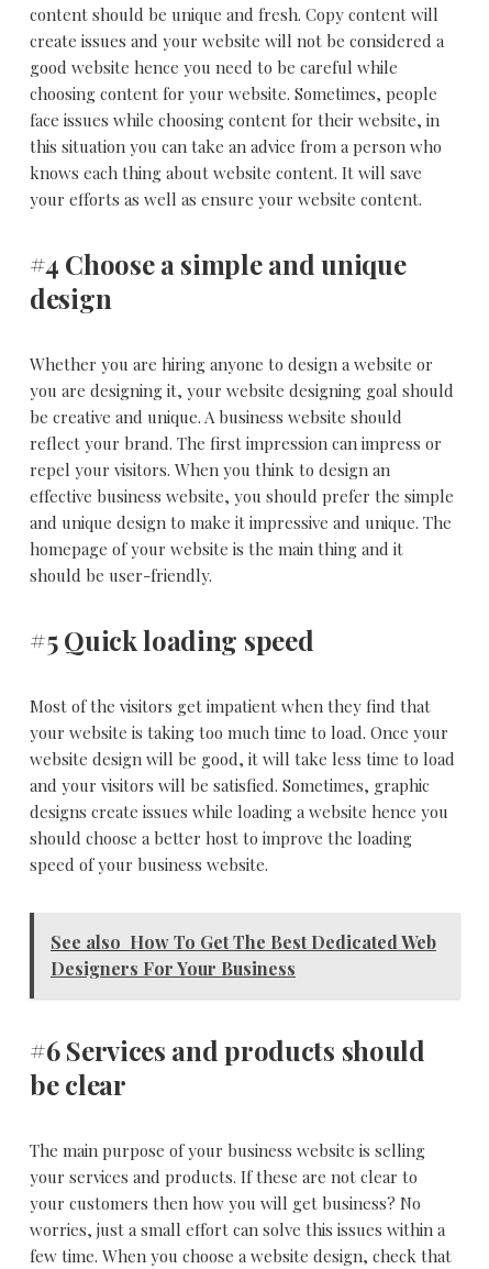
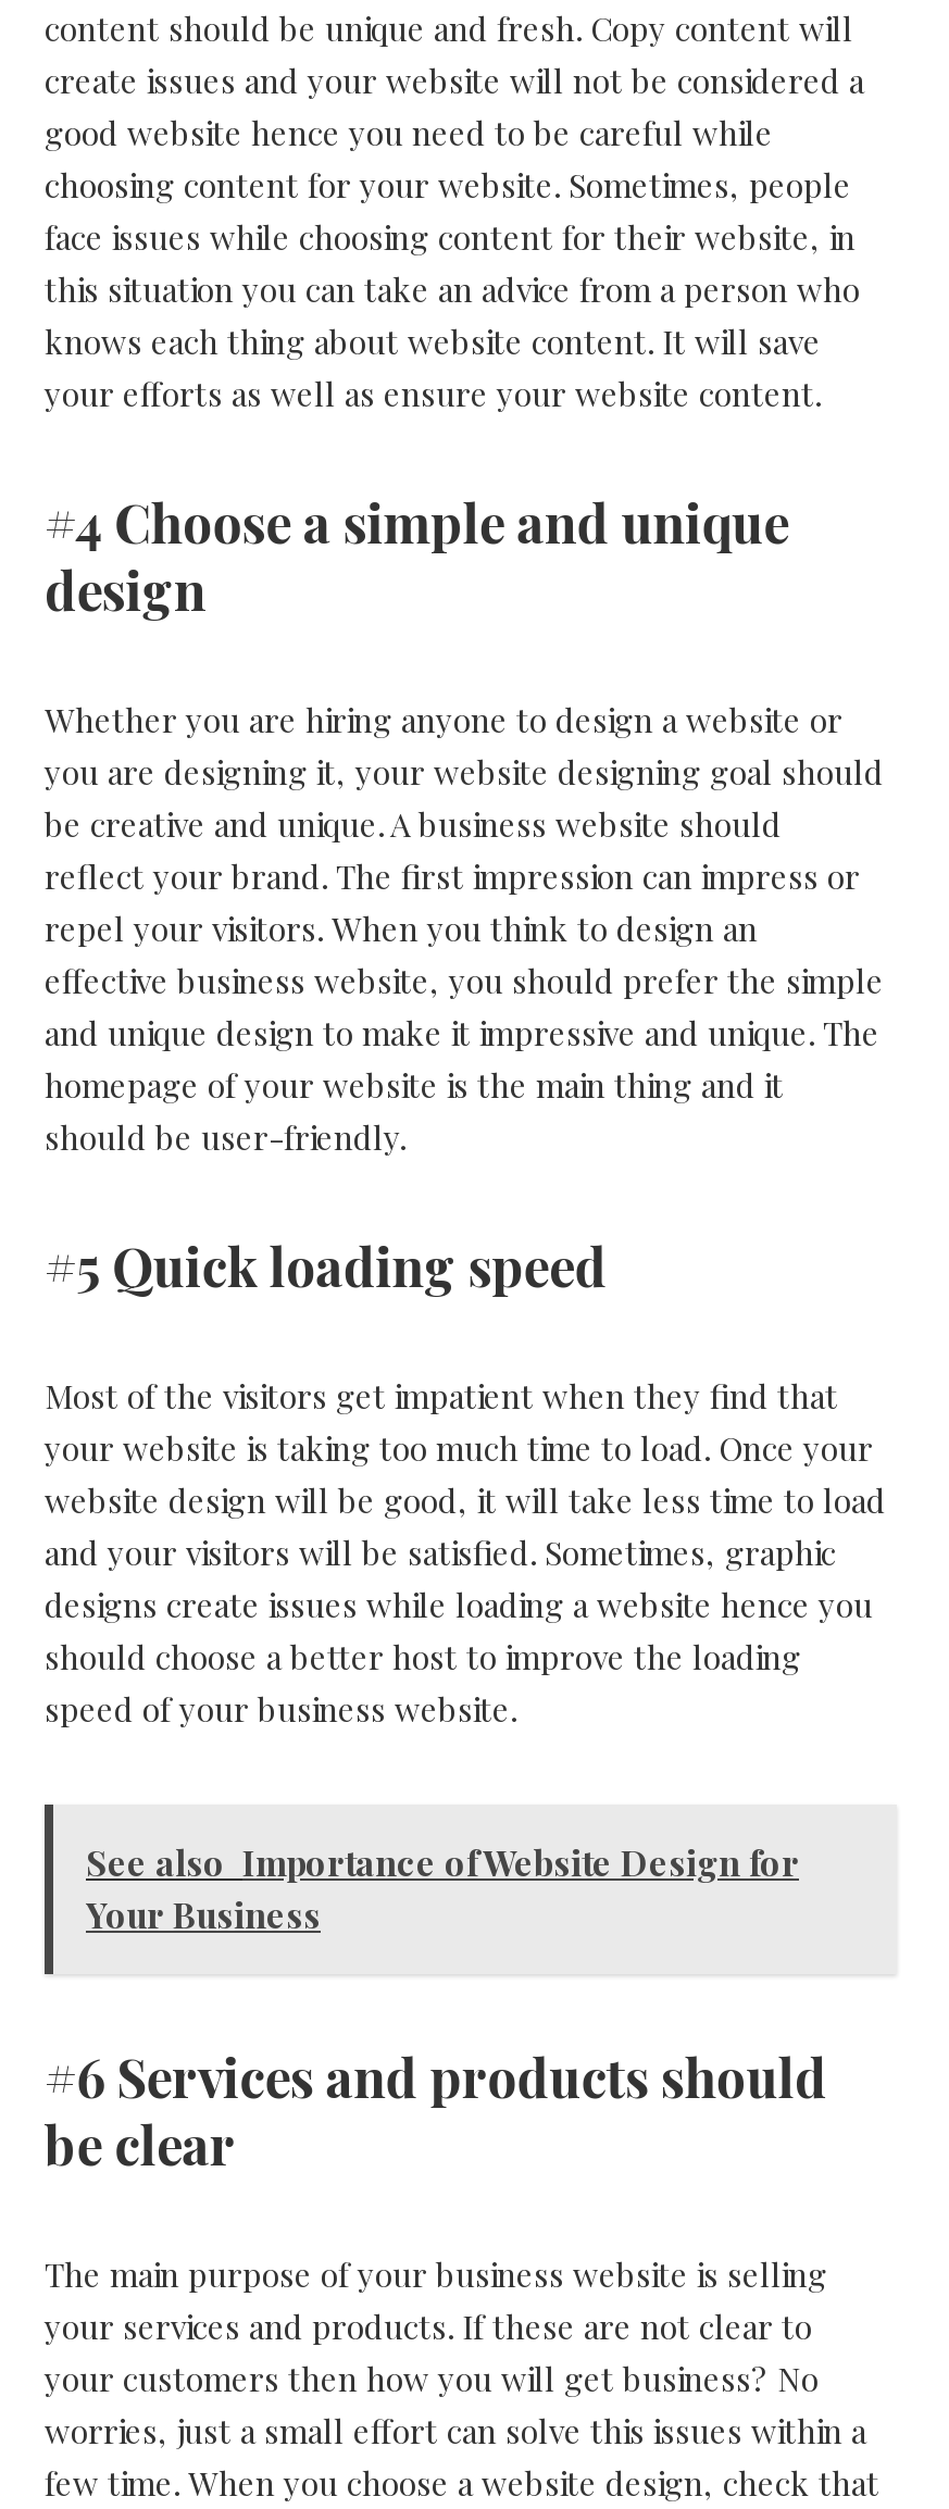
- See also How To Get The Best Dedicated Web
- Designers For Your Business
+ See also Importance of Website Design for
+ Your Business
